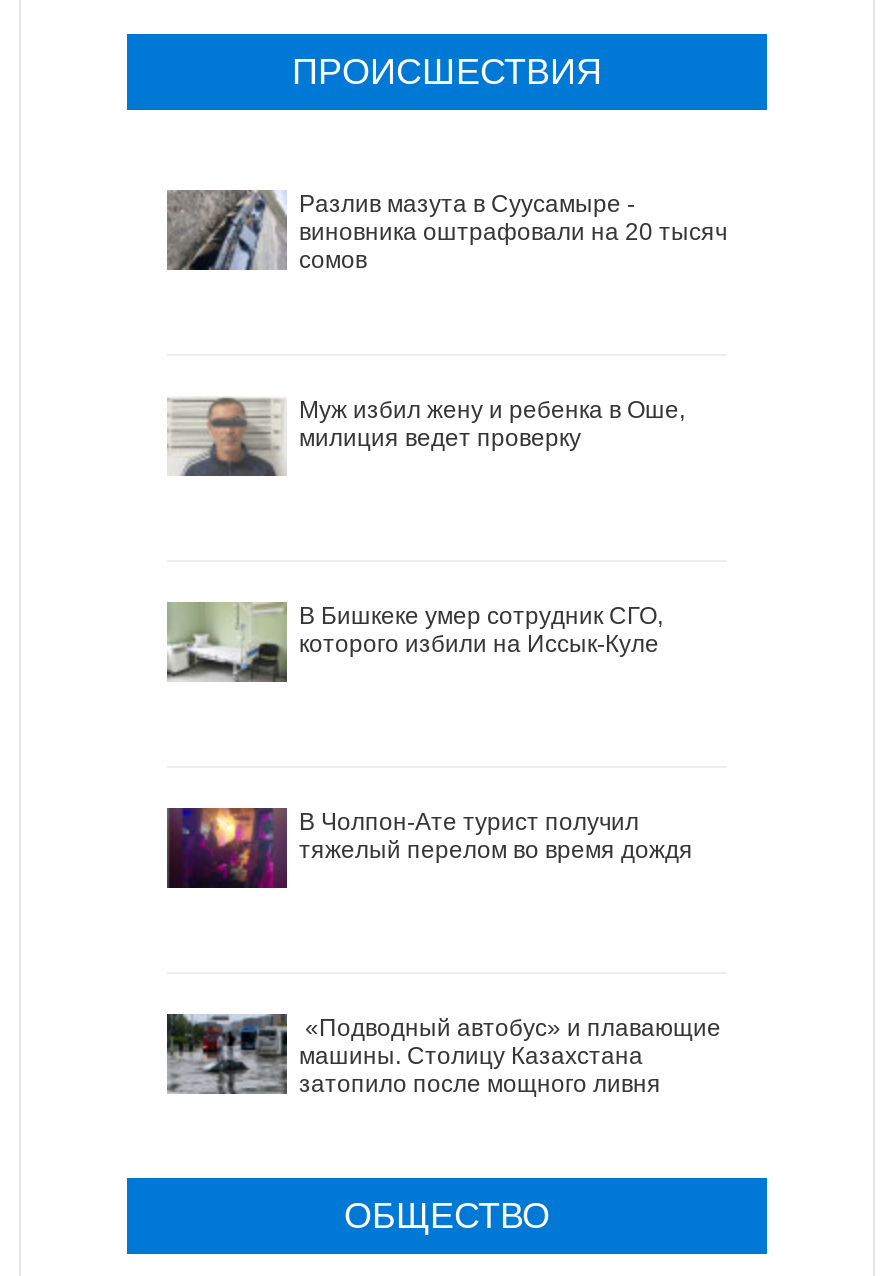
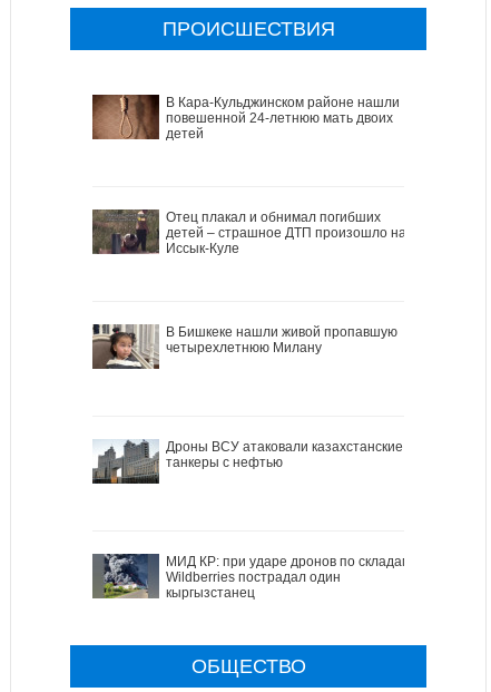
- [image]
- Разлив мазута в Суусамыре -
- виновника оштрафовали на 20 тысяч
- сомов
+ [image]
+ В Кара-Кульджинском районе нашли
+ повешенной 24-летнюю мать двоих
+ детей

- [image]
- Муж избил жену и ребенка в Оше,
- милиция ведет проверку
+ [image]
+ Отец плакал и обнимал погибших
+ детей – страшное ДТП произошло на
+ Иссык-Куле

- [image]
- В Бишкеке умер сотрудник СГО,
- которого избили на Иссык-Куле
+ [image]
+ В Бишкеке нашли живой пропавшую
+ четырехлетнюю Милану

- [image]
- В Чолпон-Ате турист получил
- тяжелый перелом во время дождя
+ [image]
+ Дроны ВСУ атаковали казахстанские
+ танкеры с нефтью

- [image]
- «Подводный автобус» и плавающие
- машины. Столицу Казахстана
- затопило после мощного ливня
+ [image]
+ МИД КР: при ударе дронов по складам
+ Wildberries пострадал один
+ кыргызстанец
